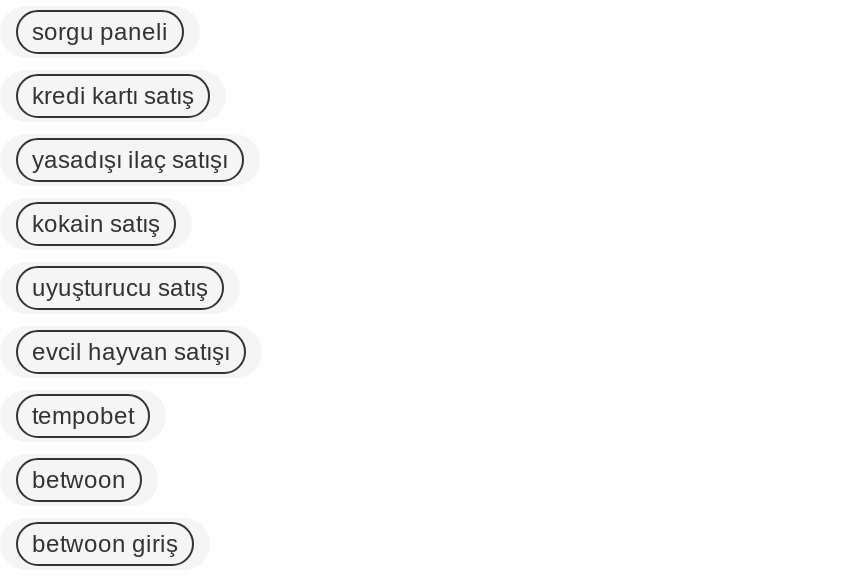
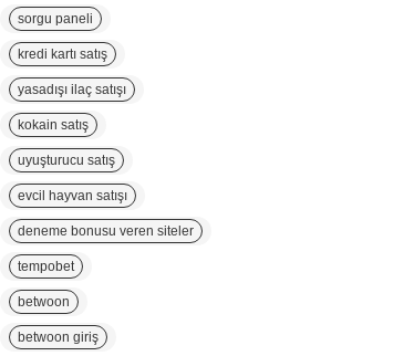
+ deneme bonusu veren siteler
